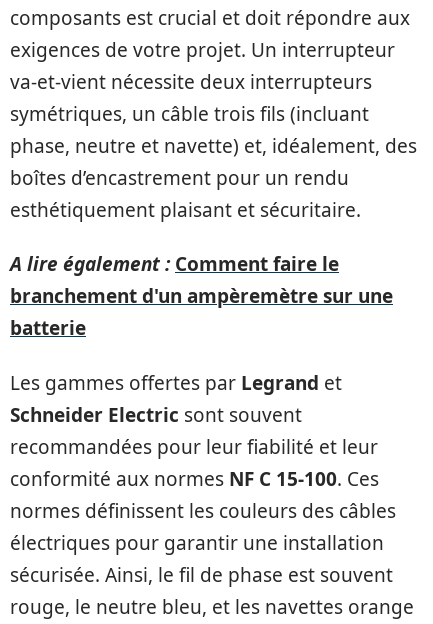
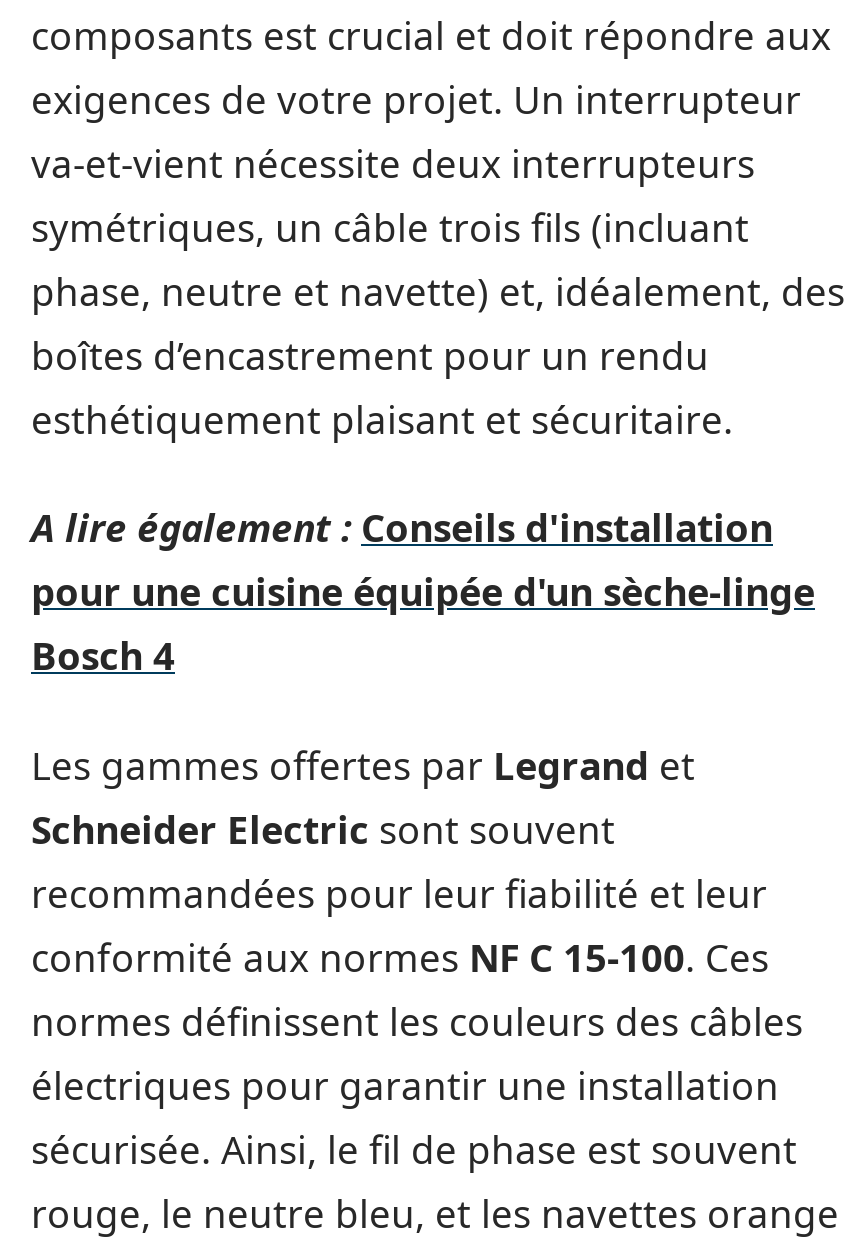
- A lire également : Comment faire le
- branchement d'un ampèremètre sur une
- batterie
+ A lire également : Conseils d'installation
+ pour une cuisine équipée d'un sèche-linge
+ Bosch 4
